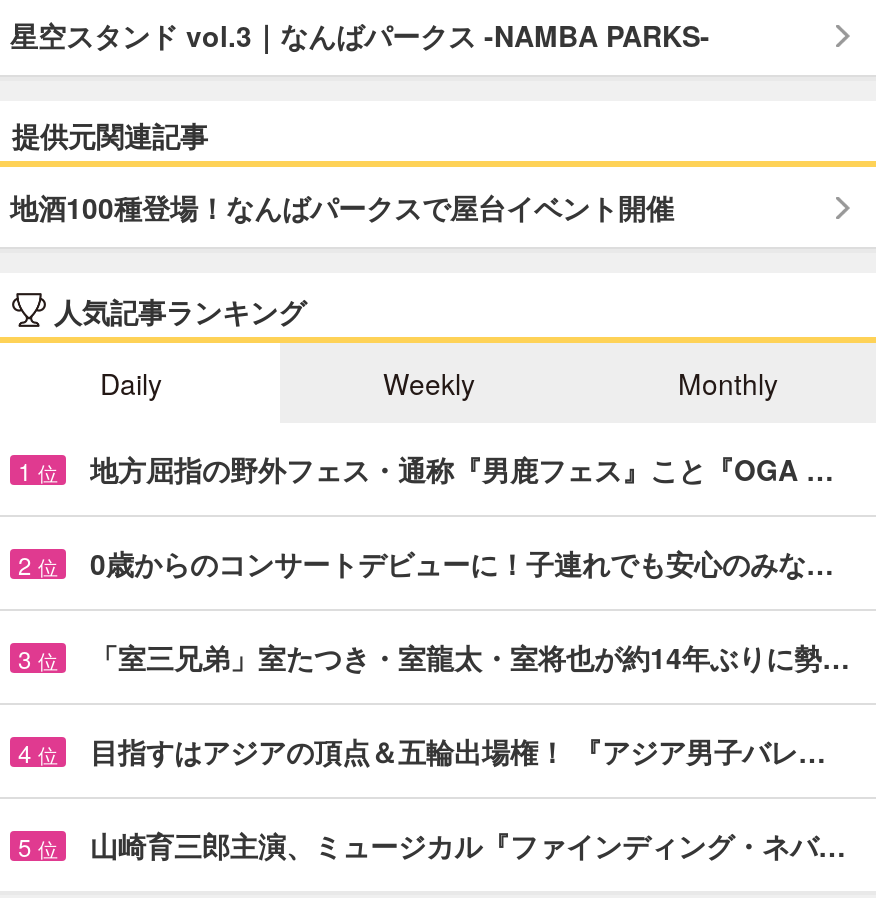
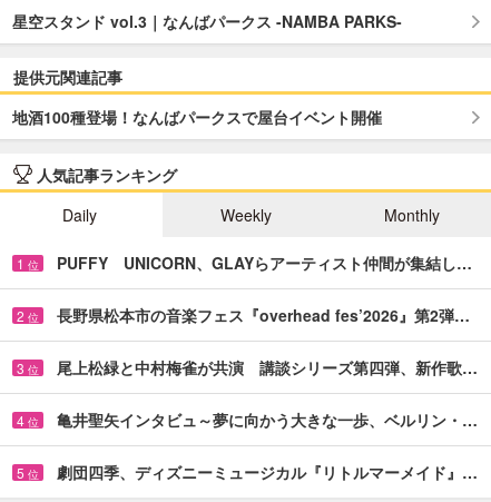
- 地方屈指の野外フェス・通称『男鹿フェス』こと『OGA …
+ PUFFY UNICORN、GLAYらアーティスト仲間が集結し…

- 0歳からのコンサートデビューに！子連れでも安心のみな…
+ 長野県松本市の音楽フェス『overhead fes’2026』第2弾…

- 「室三兄弟」室たつき・室龍太・室将也が約14年ぶりに勢…
+ 尾上松緑と中村梅雀が共演 講談シリーズ第四弾、新作歌…

- 目指すはアジアの頂点＆五輪出場権！ 『アジア男子バレ…
+ 亀井聖矢インタビュ～夢に向かう大きな一歩、ベルリン・…

- 山崎育三郎主演、ミュージカル『ファインディング・ネバ…
+ 劇団四季、ディズニーミュージカル『リトルマーメイド』…
